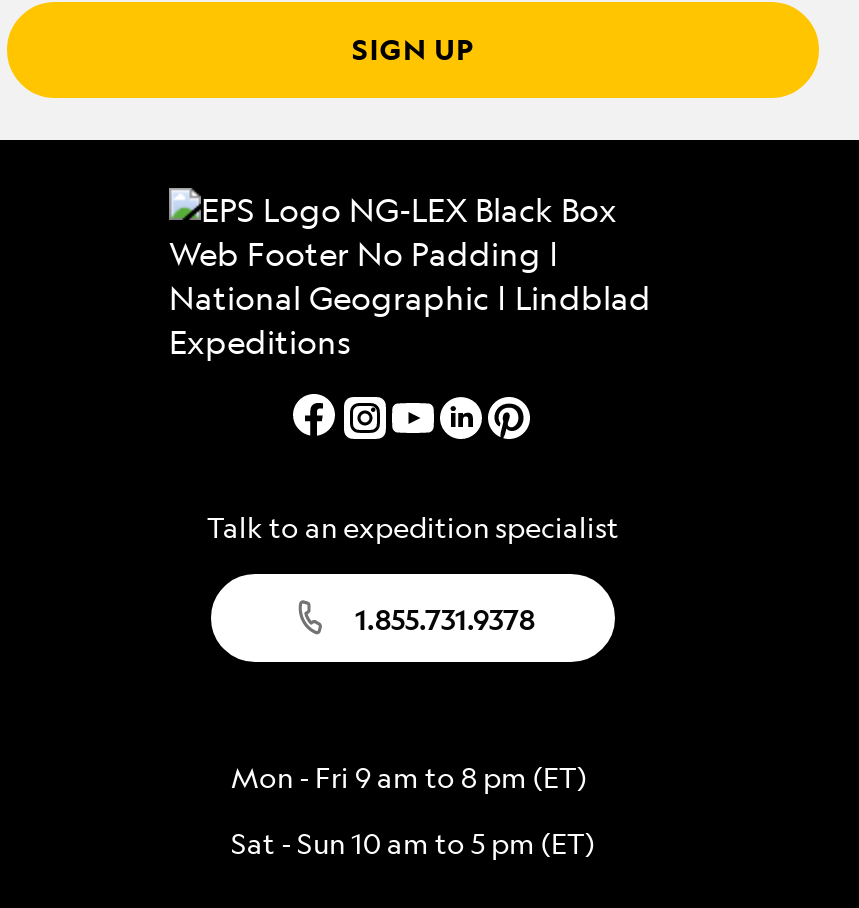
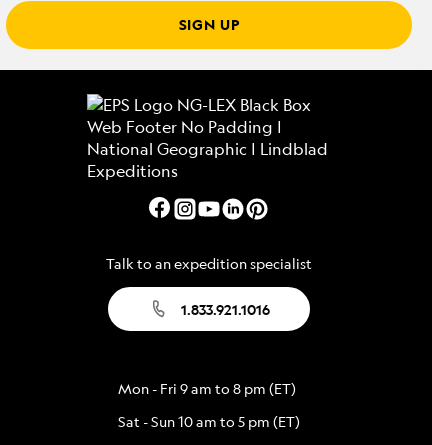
- 1.855.731.9378
+ 1.833.921.1016
